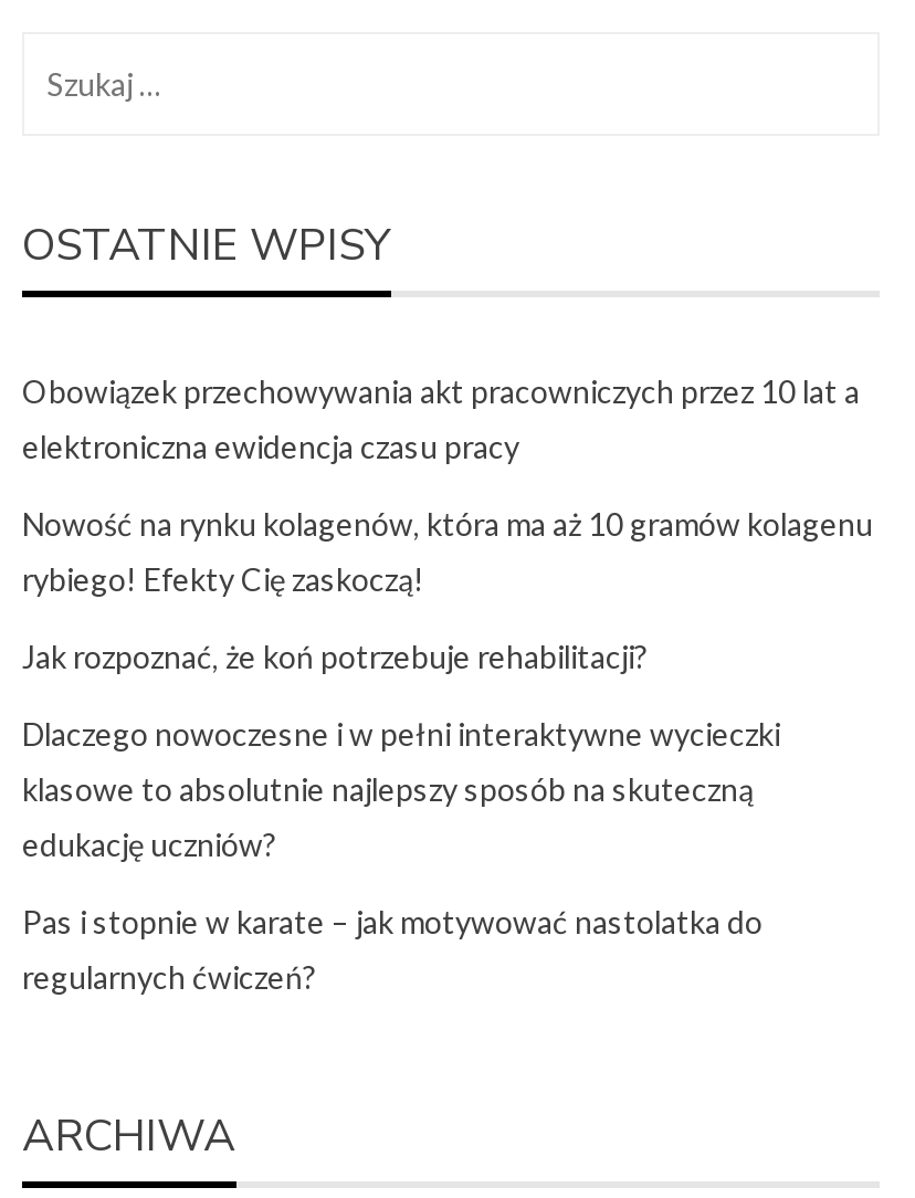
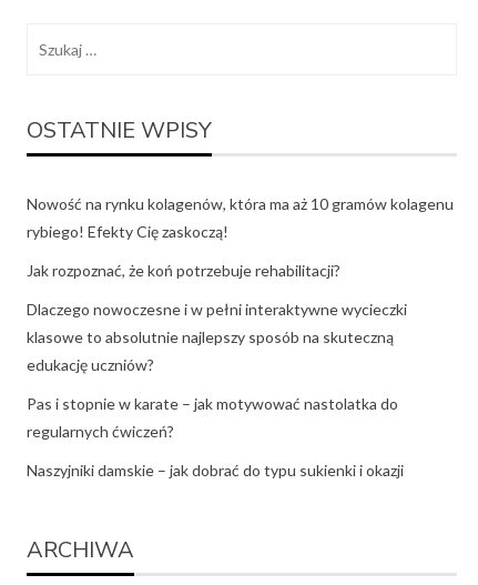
- Obowiązek przechowywania akt pracowniczych przez 10 lat a
- elektroniczna ewidencja czasu pracy

moved up: Nowość na rynku kolagenów, która ma aż 10 gramów kolagenu | rybiego! Efekty Cię zaskoczą! | Jak rozpoznać, że koń potrzebuje rehabilitacji? | Dlaczego nowoczesne i w pełni interaktywne wycieczki | klasowe to absolutnie najlepszy sposób na skuteczną | edukację uczniów? | Pas i stopnie w karate – jak motywować nastolatka do | regularnych ćwiczeń?

+ Naszyjniki damskie – jak dobrać do typu sukienki i okazji
